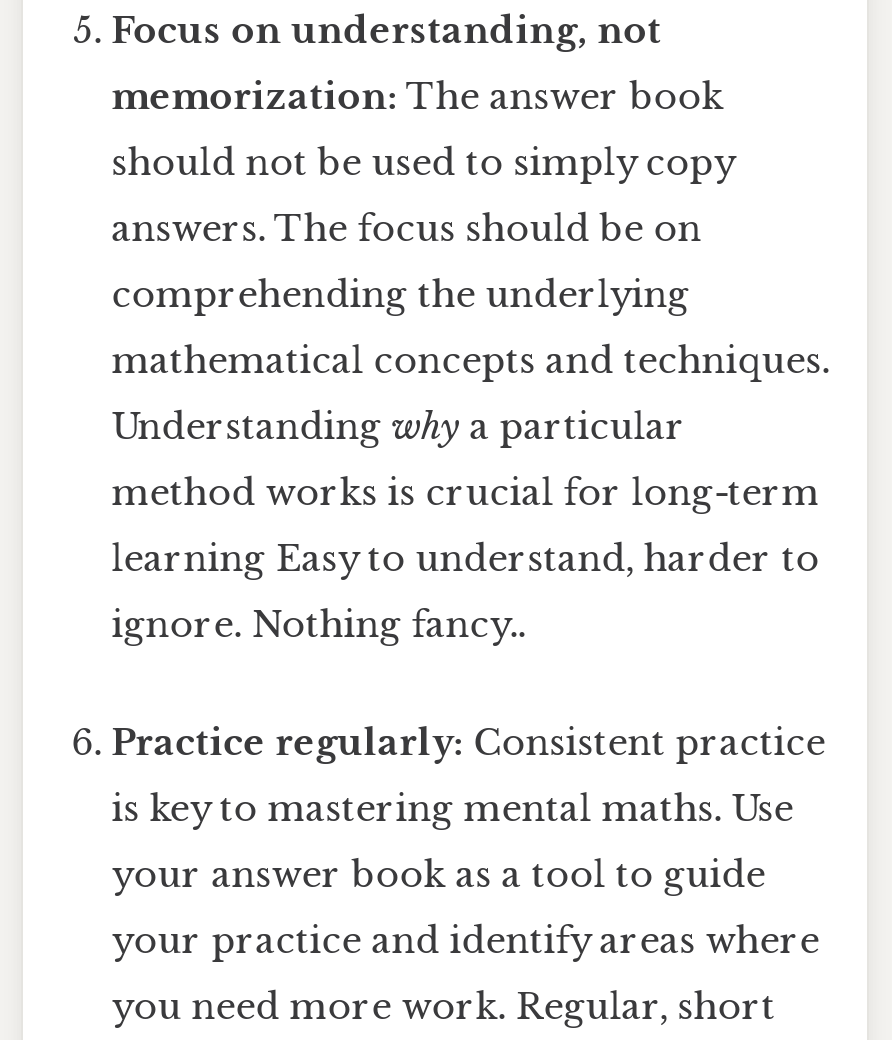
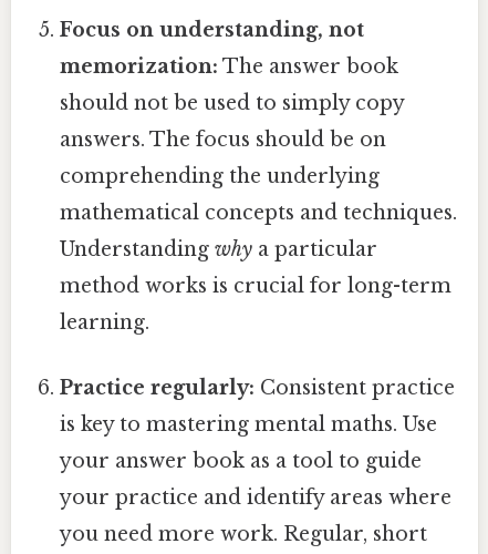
- learning Easy to understand, harder to
- ignore. Nothing fancy..
+ learning.
